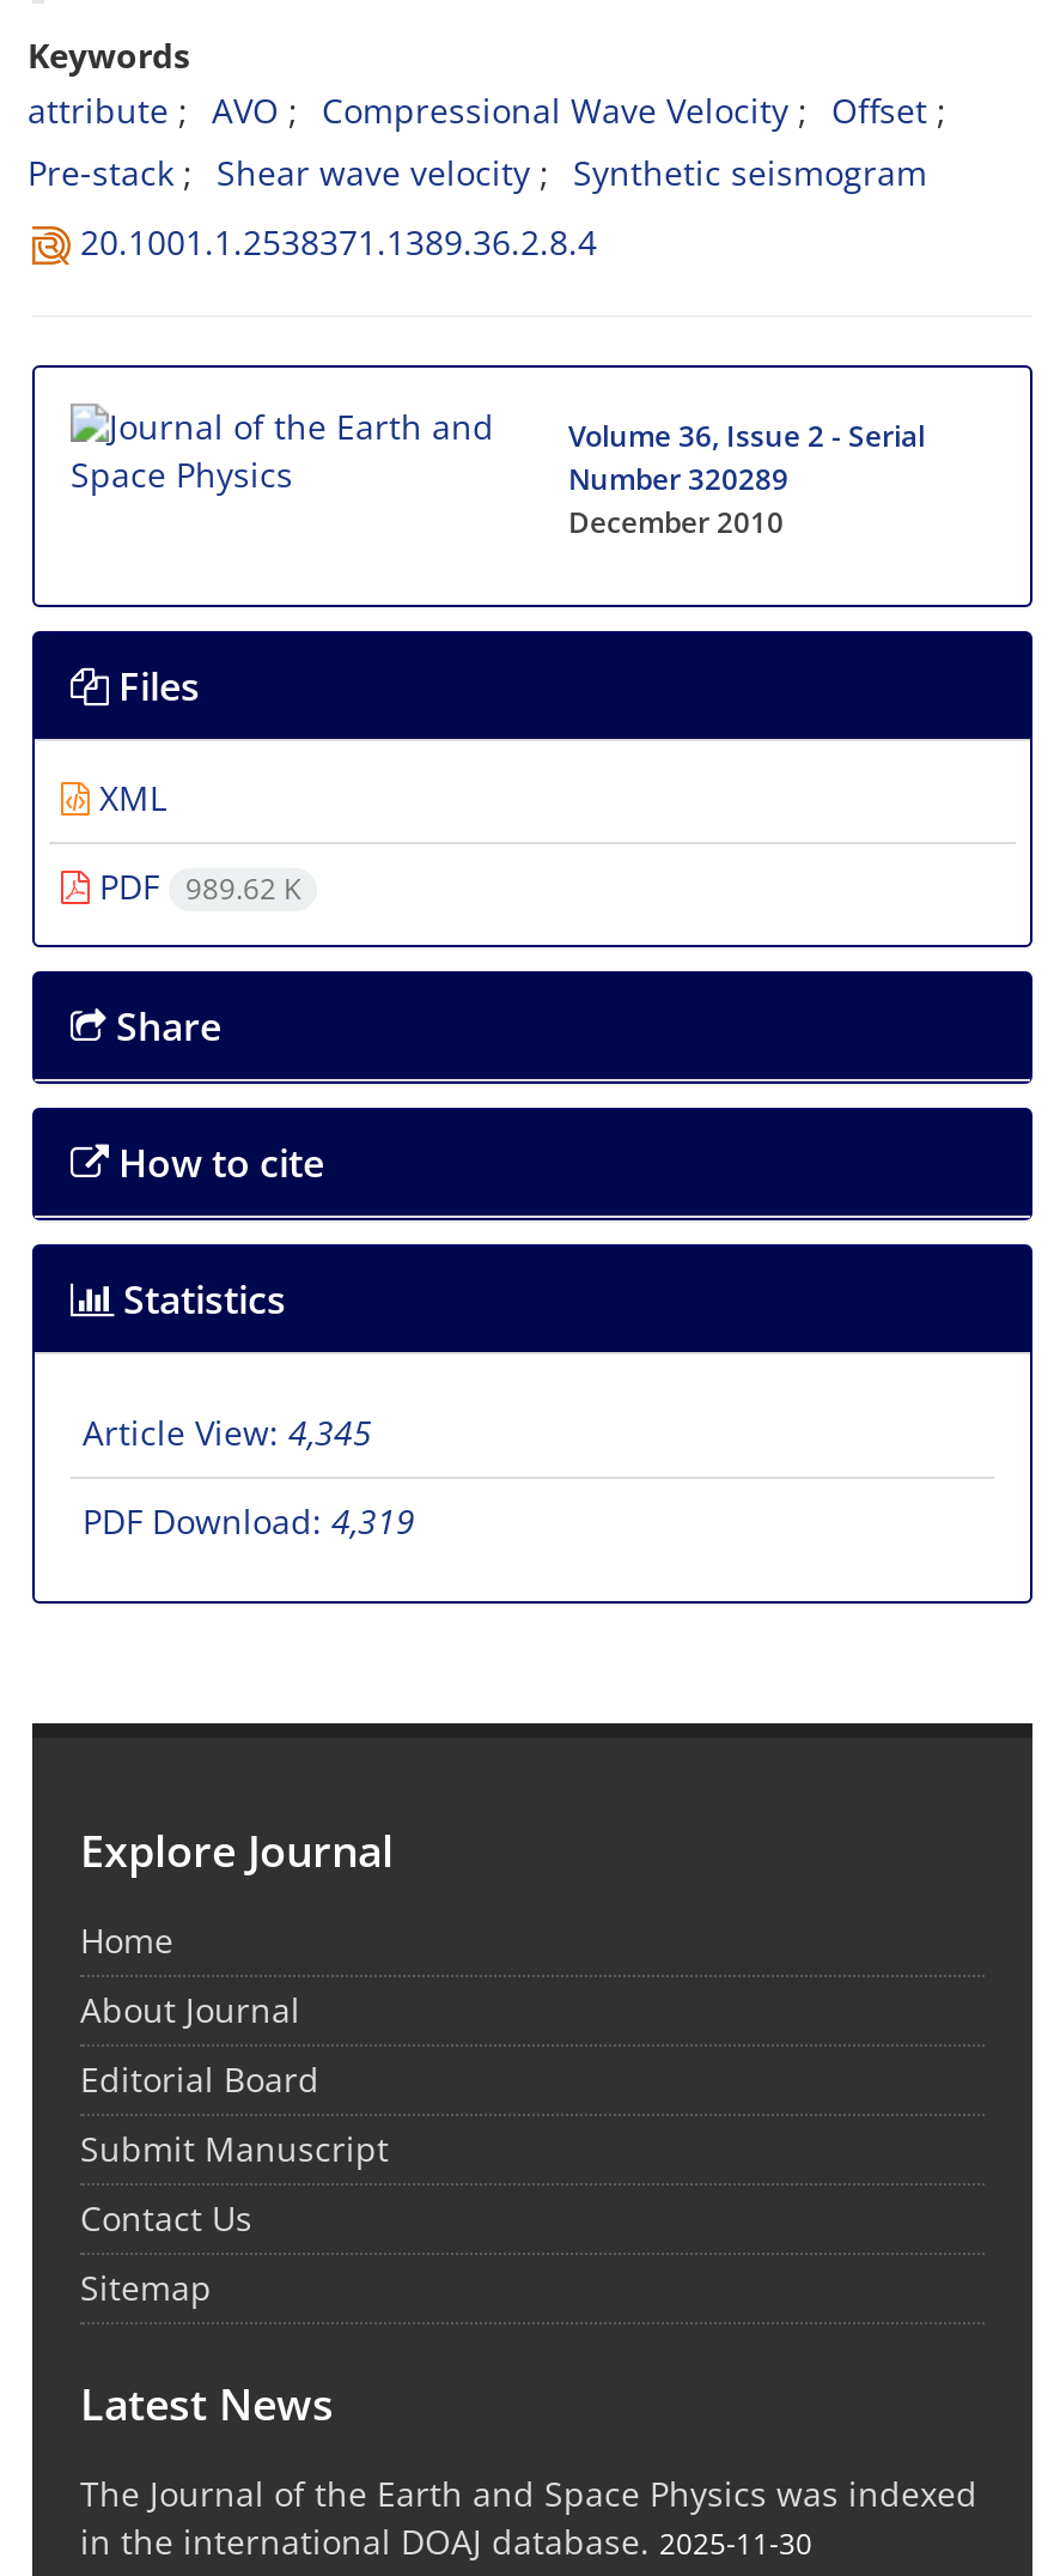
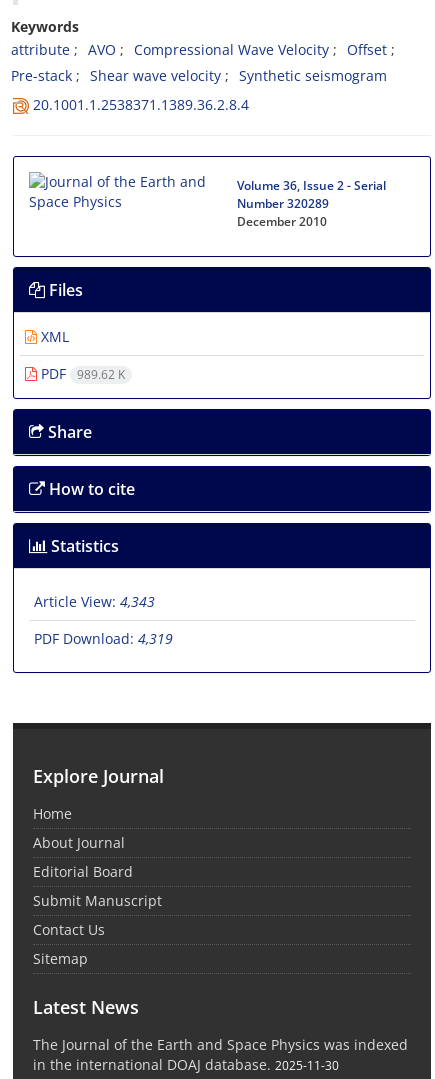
- Article View: 4,345
+ Article View: 4,343
